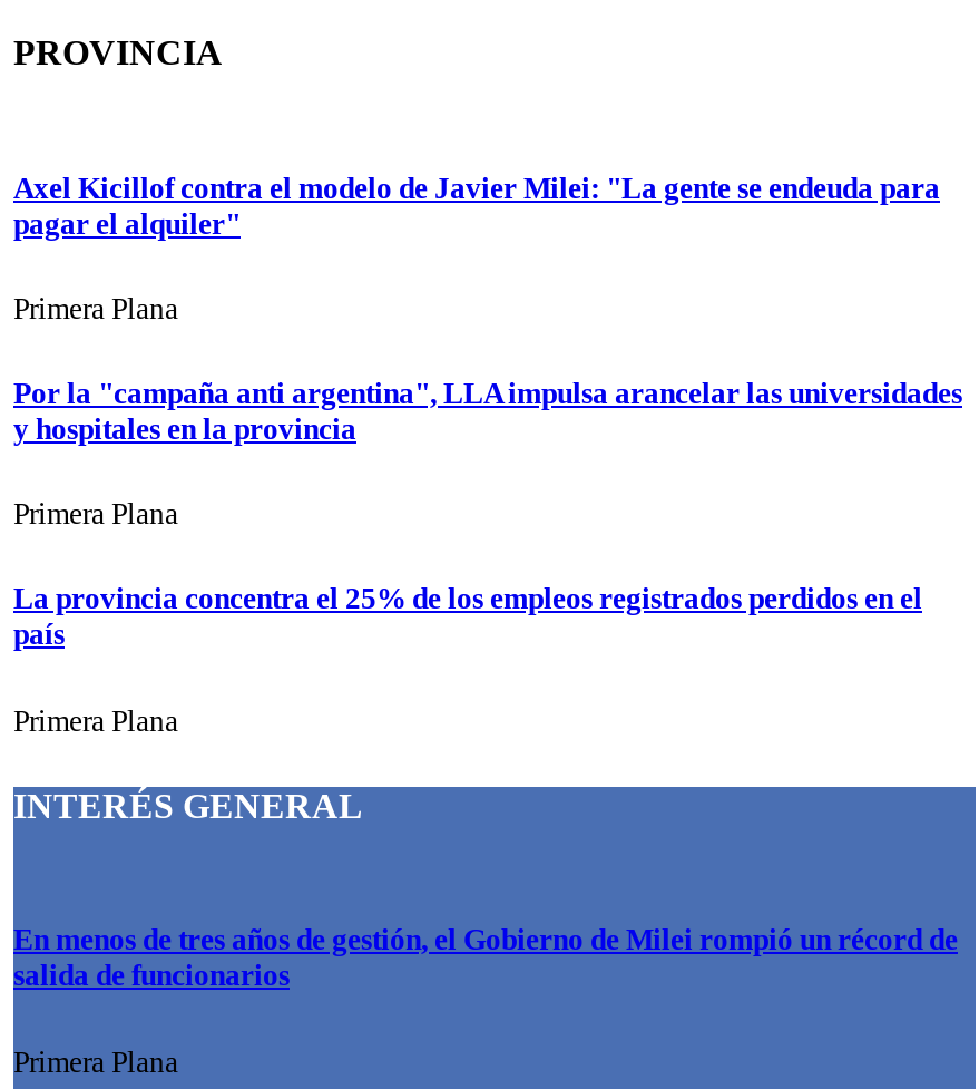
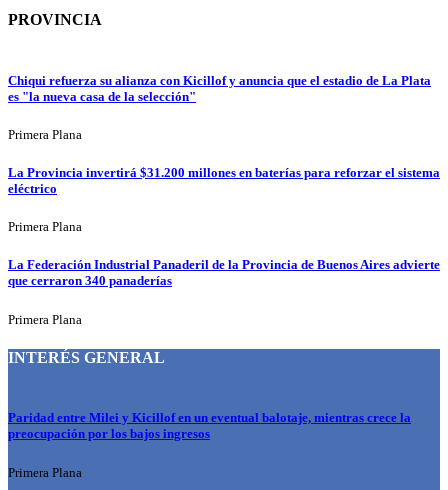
- Axel Kicillof contra el modelo de Javier Milei: "La gente se endeuda para
- pagar el alquiler"
+ Chiqui refuerza su alianza con Kicillof y anuncia que el estadio de La Plata
+ es "la nueva casa de la selección"

- Por la "campaña anti argentina", LLA impulsa arancelar las universidades
- y hospitales en la provincia
+ La Provincia invertirá $31.200 millones en baterías para reforzar el sistema
+ eléctrico

- La provincia concentra el 25% de los empleos registrados perdidos en el
- país
+ La Federación Industrial Panaderil de la Provincia de Buenos Aires advierte
+ que cerraron 340 panaderías

- En menos de tres años de gestión, el Gobierno de Milei rompió un récord de
- salida de funcionarios
+ Paridad entre Milei y Kicillof en un eventual balotaje, mientras crece la
+ preocupación por los bajos ingresos
